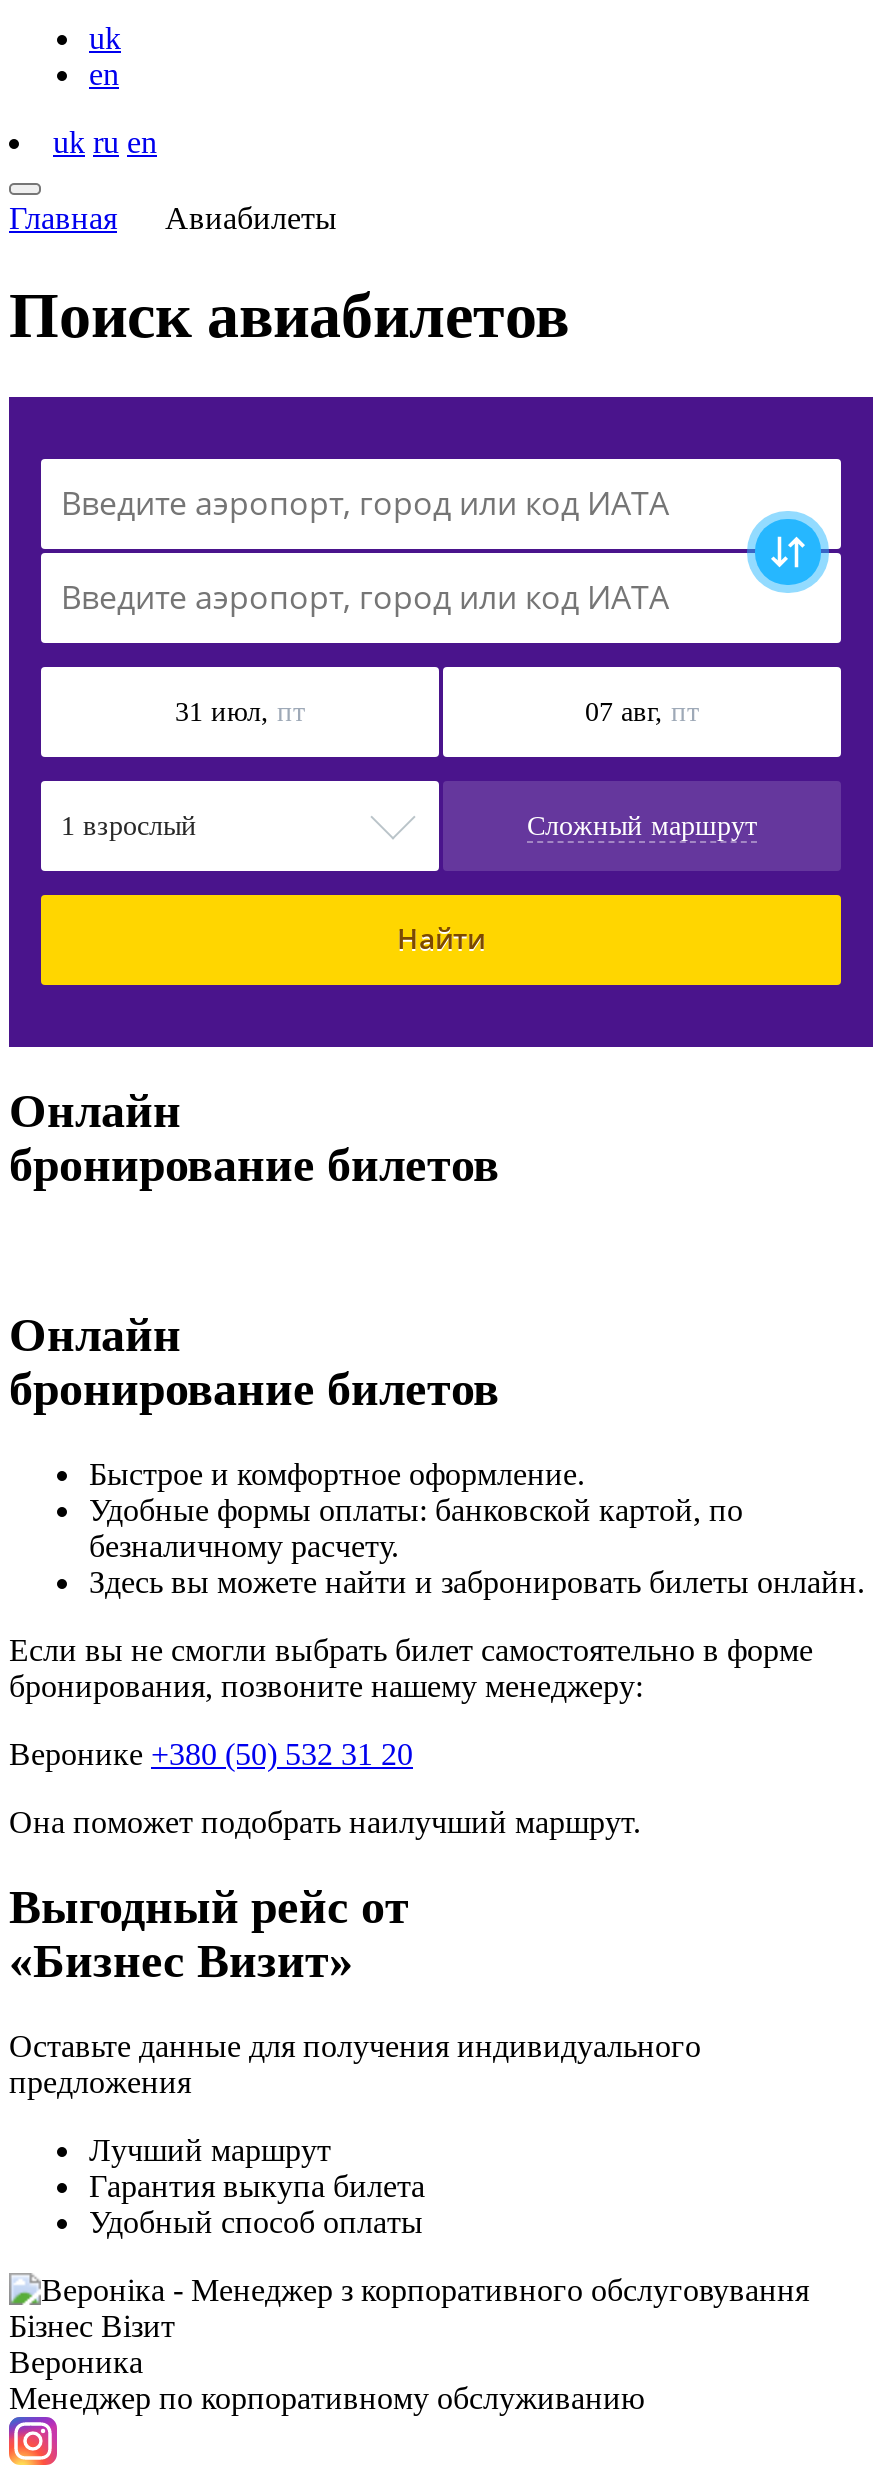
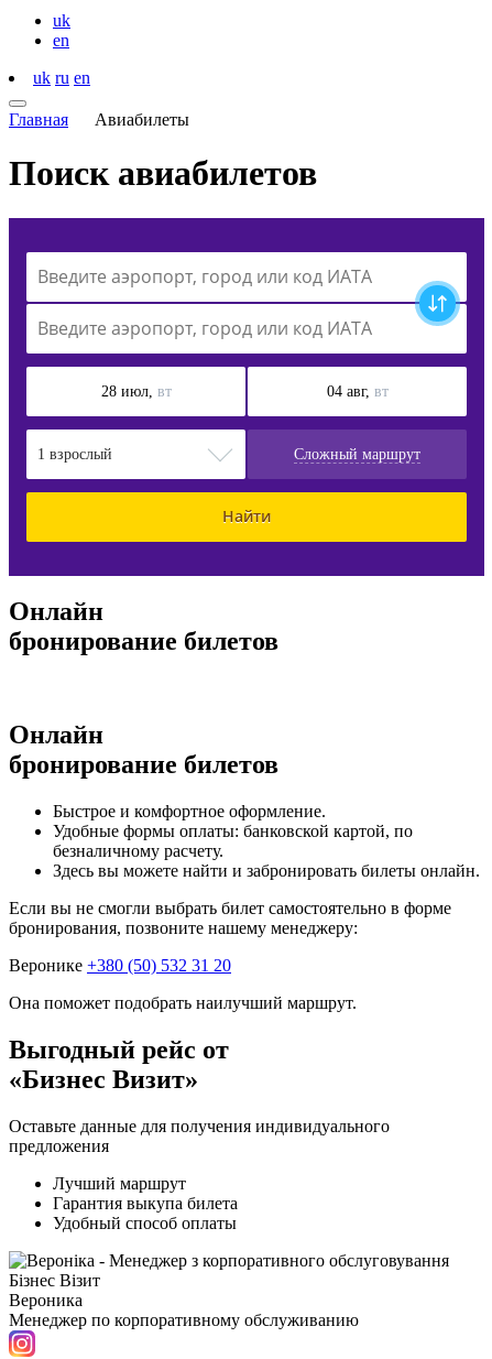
- 31 июл, пт
+ 28 июл, вт

- 07 авг, пт
+ 04 авг, вт
